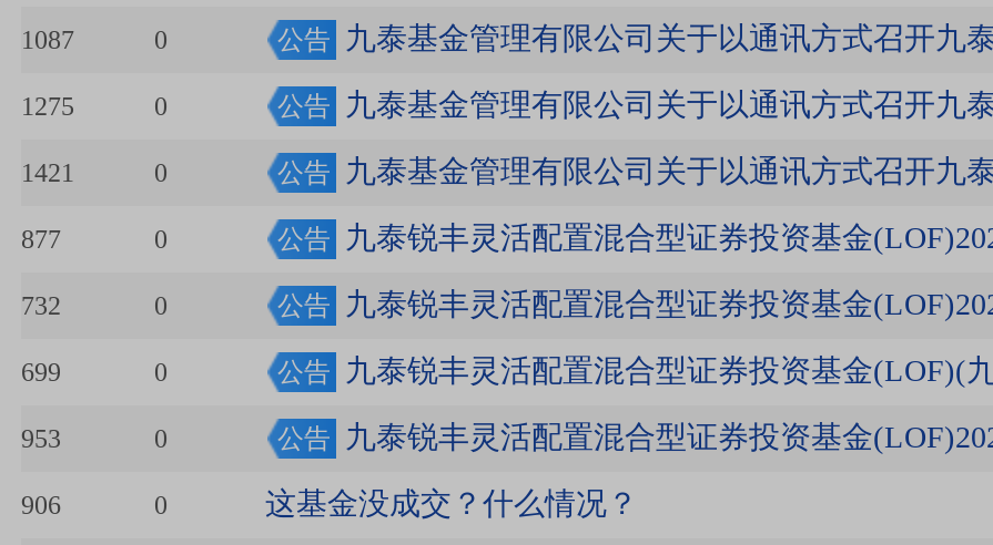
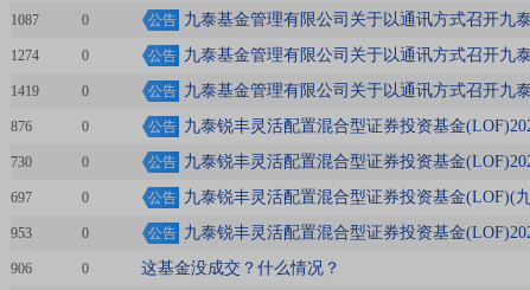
- 1275
+ 1274

- 1421
+ 1419

- 877
+ 876

- 732
+ 730

- 699
+ 697
